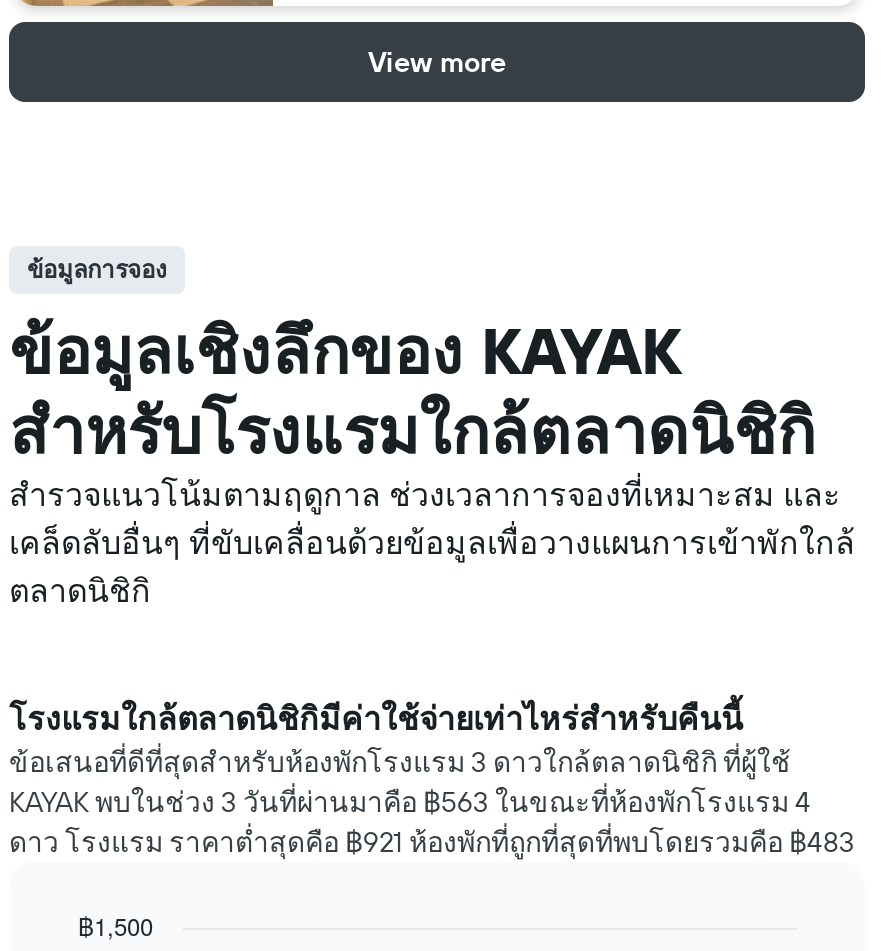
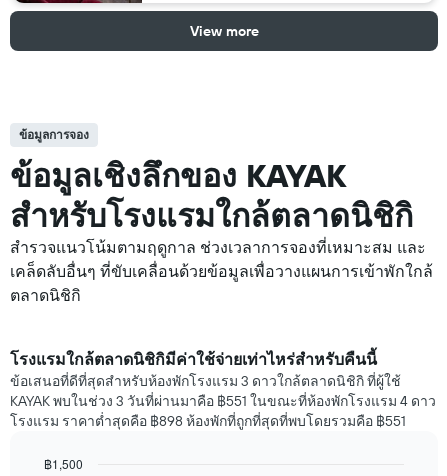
- KAYAK พบในช่วง 3 วันที่ผ่านมาคือ ฿563 ในขณะที่ห้องพักโรงแรม 4
- ดาว โรงแรม ราคาต่ำสุดคือ ฿921 ห้องพักที่ถูกที่สุดที่พบโดยรวมคือ ฿483
+ KAYAK พบในช่วง 3 วันที่ผ่านมาคือ ฿551 ในขณะที่ห้องพักโรงแรม 4 ดาว
+ โรงแรม ราคาต่ำสุดคือ ฿898 ห้องพักที่ถูกที่สุดที่พบโดยรวมคือ ฿551
